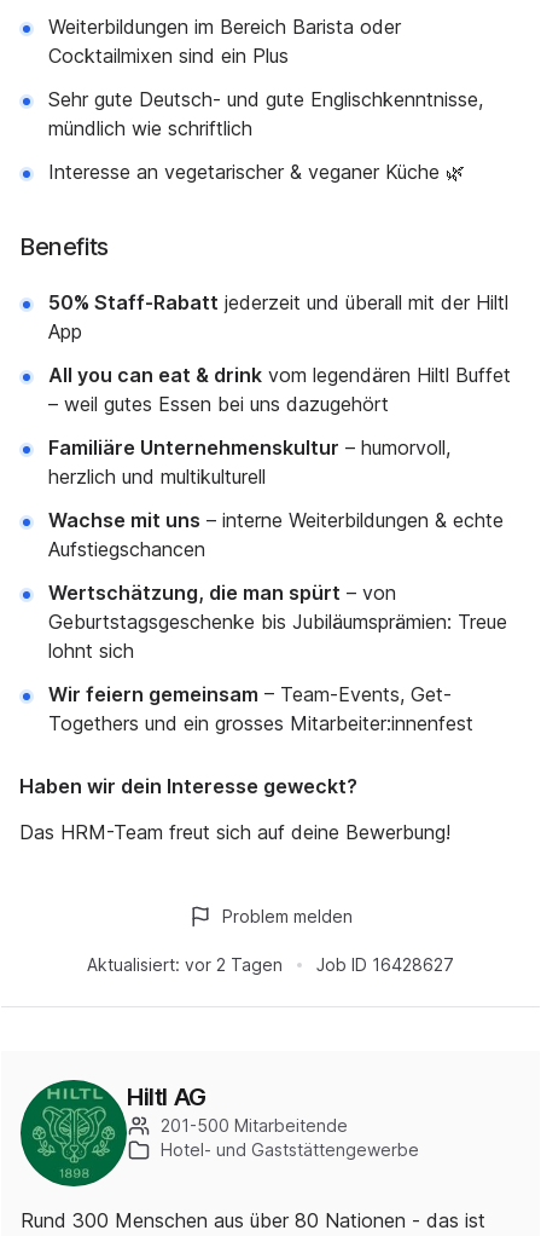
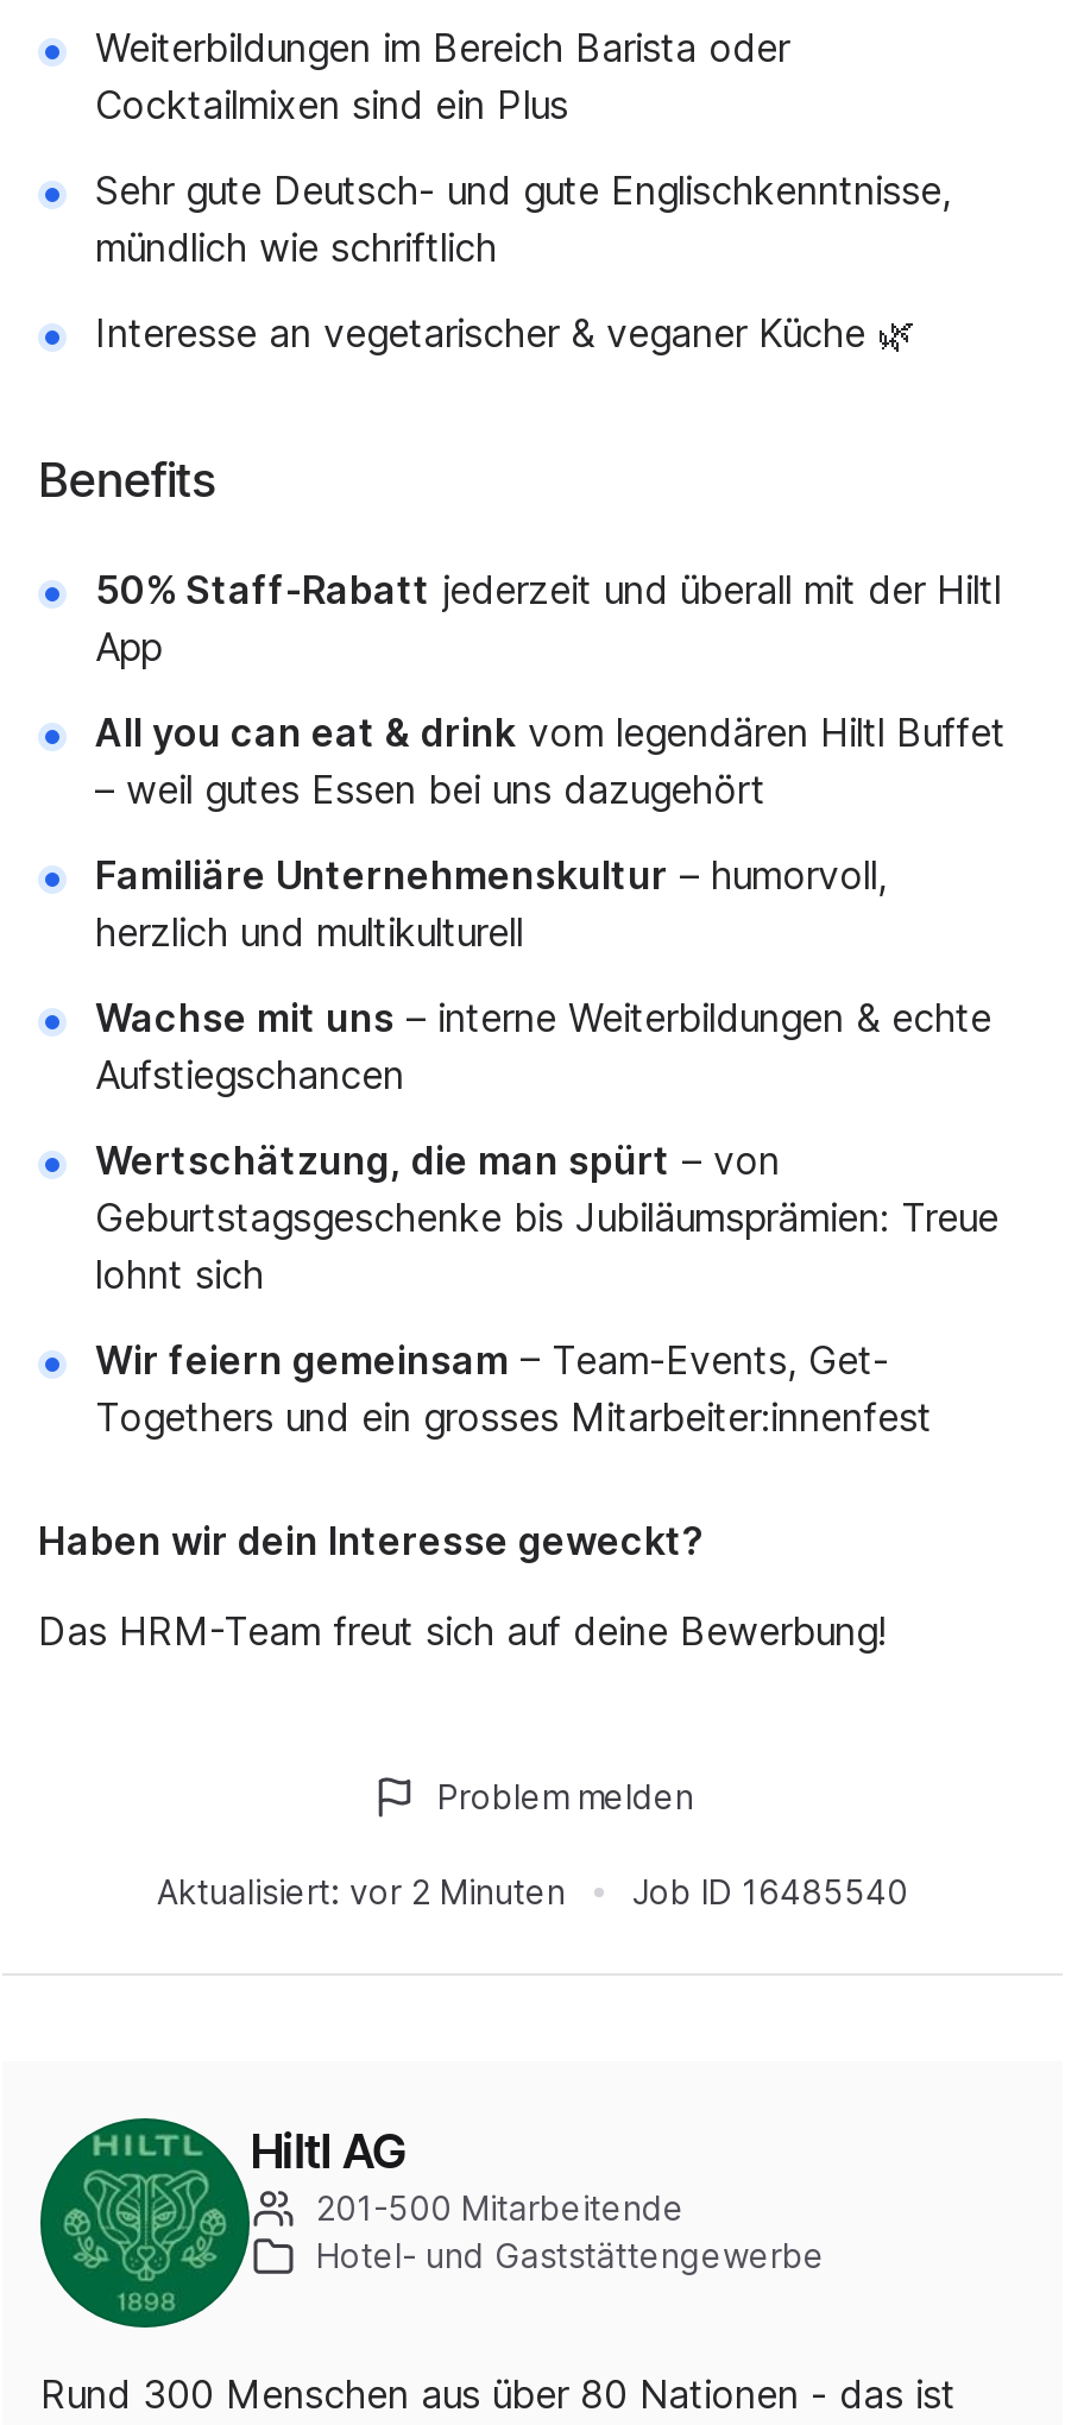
- Aktualisiert: vor 2 Tagen
+ Aktualisiert: vor 2 Minuten

- Job ID 16428627
+ Job ID 16485540
